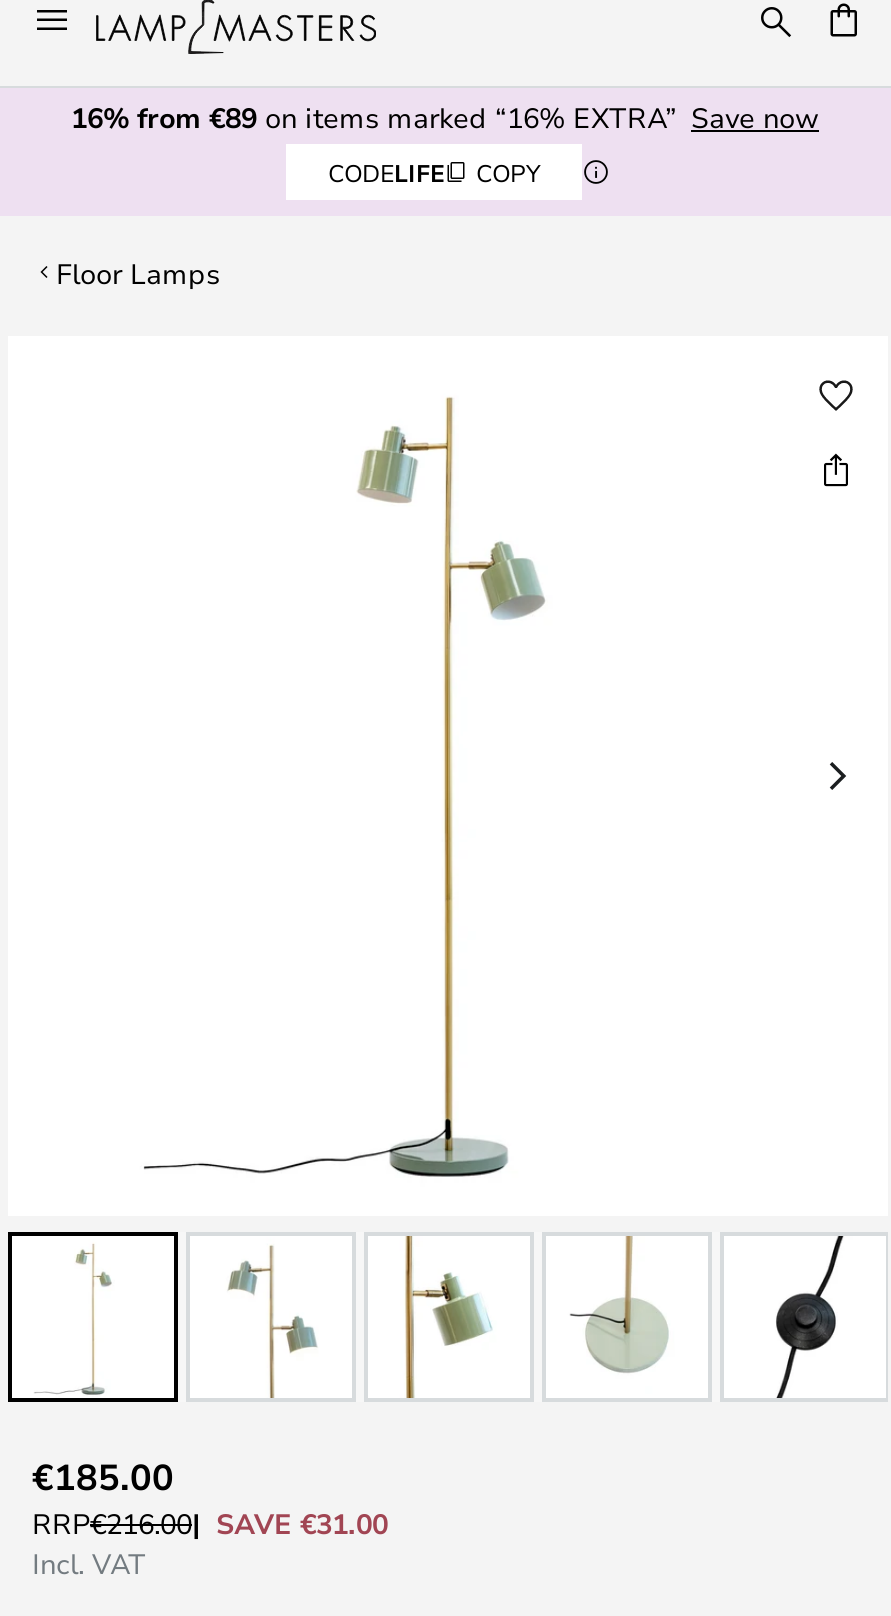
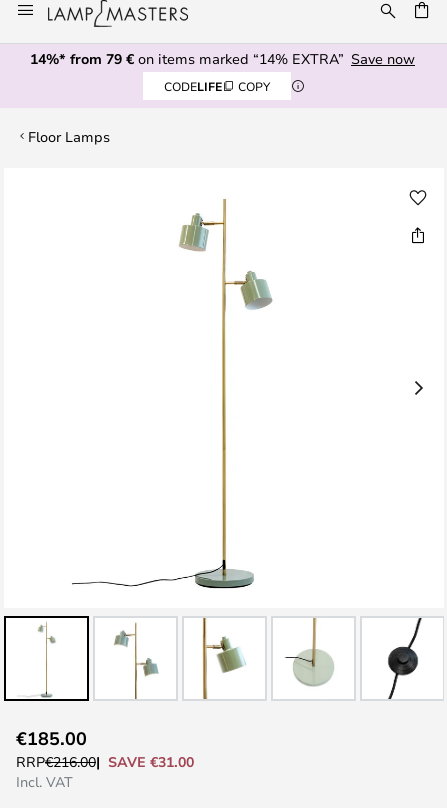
- 16% from €89 on items marked “16% EXTRA” Save now
+ 14%* from 79 €on items marked “14% EXTRA” Save now
